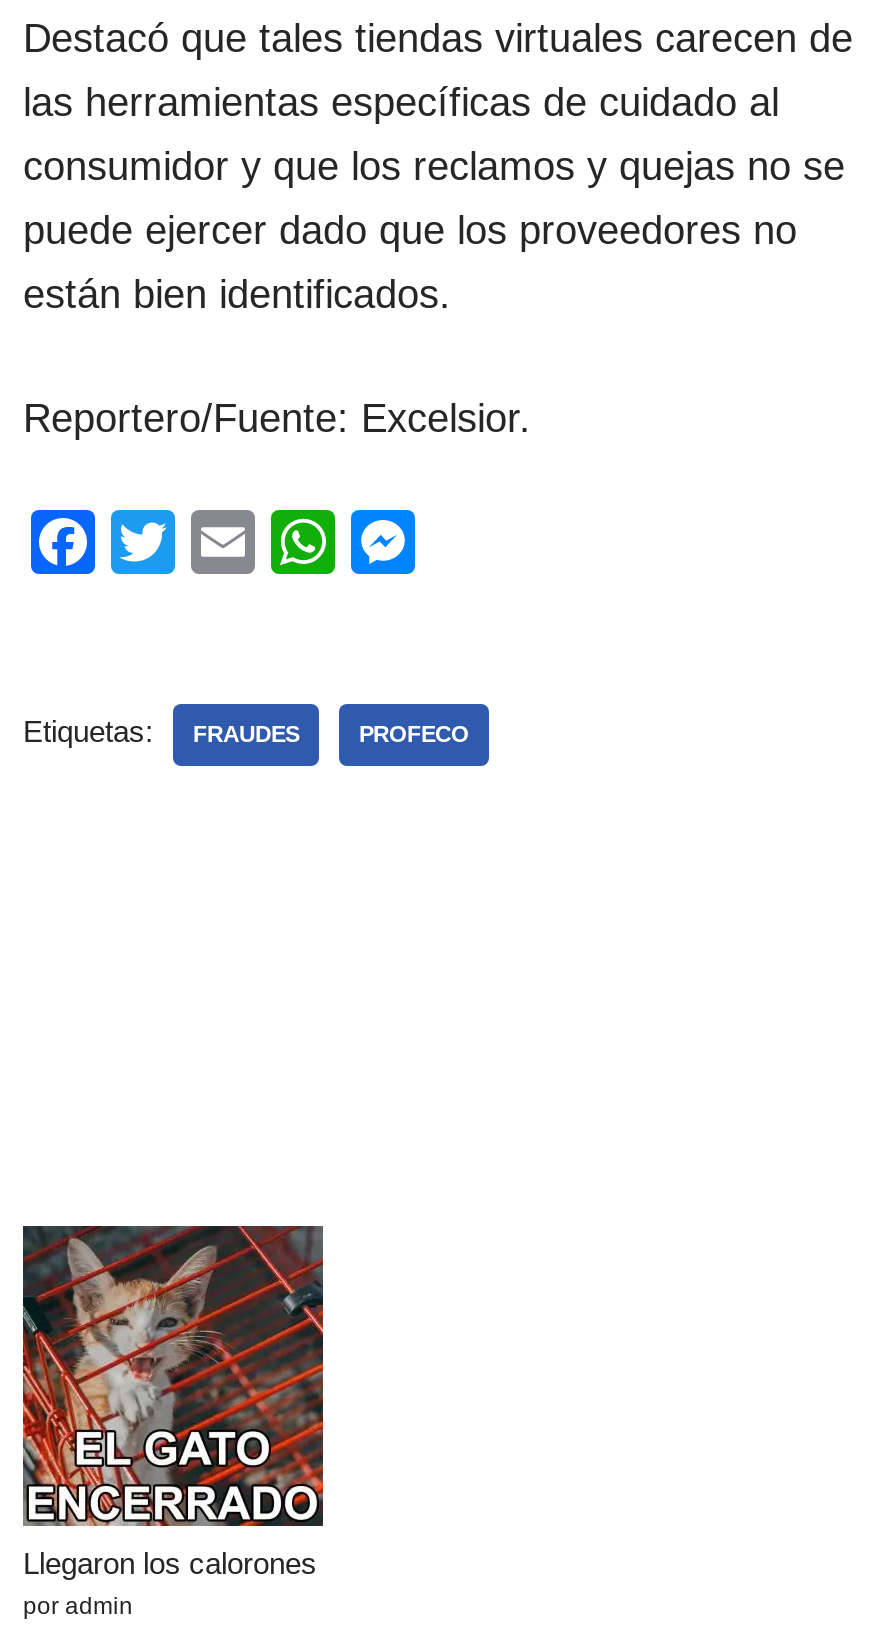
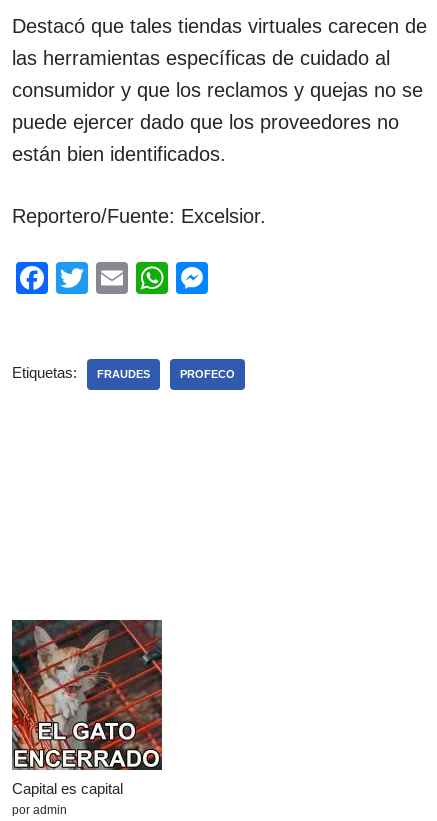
- Llegaron los calorones
+ Capital es capital
